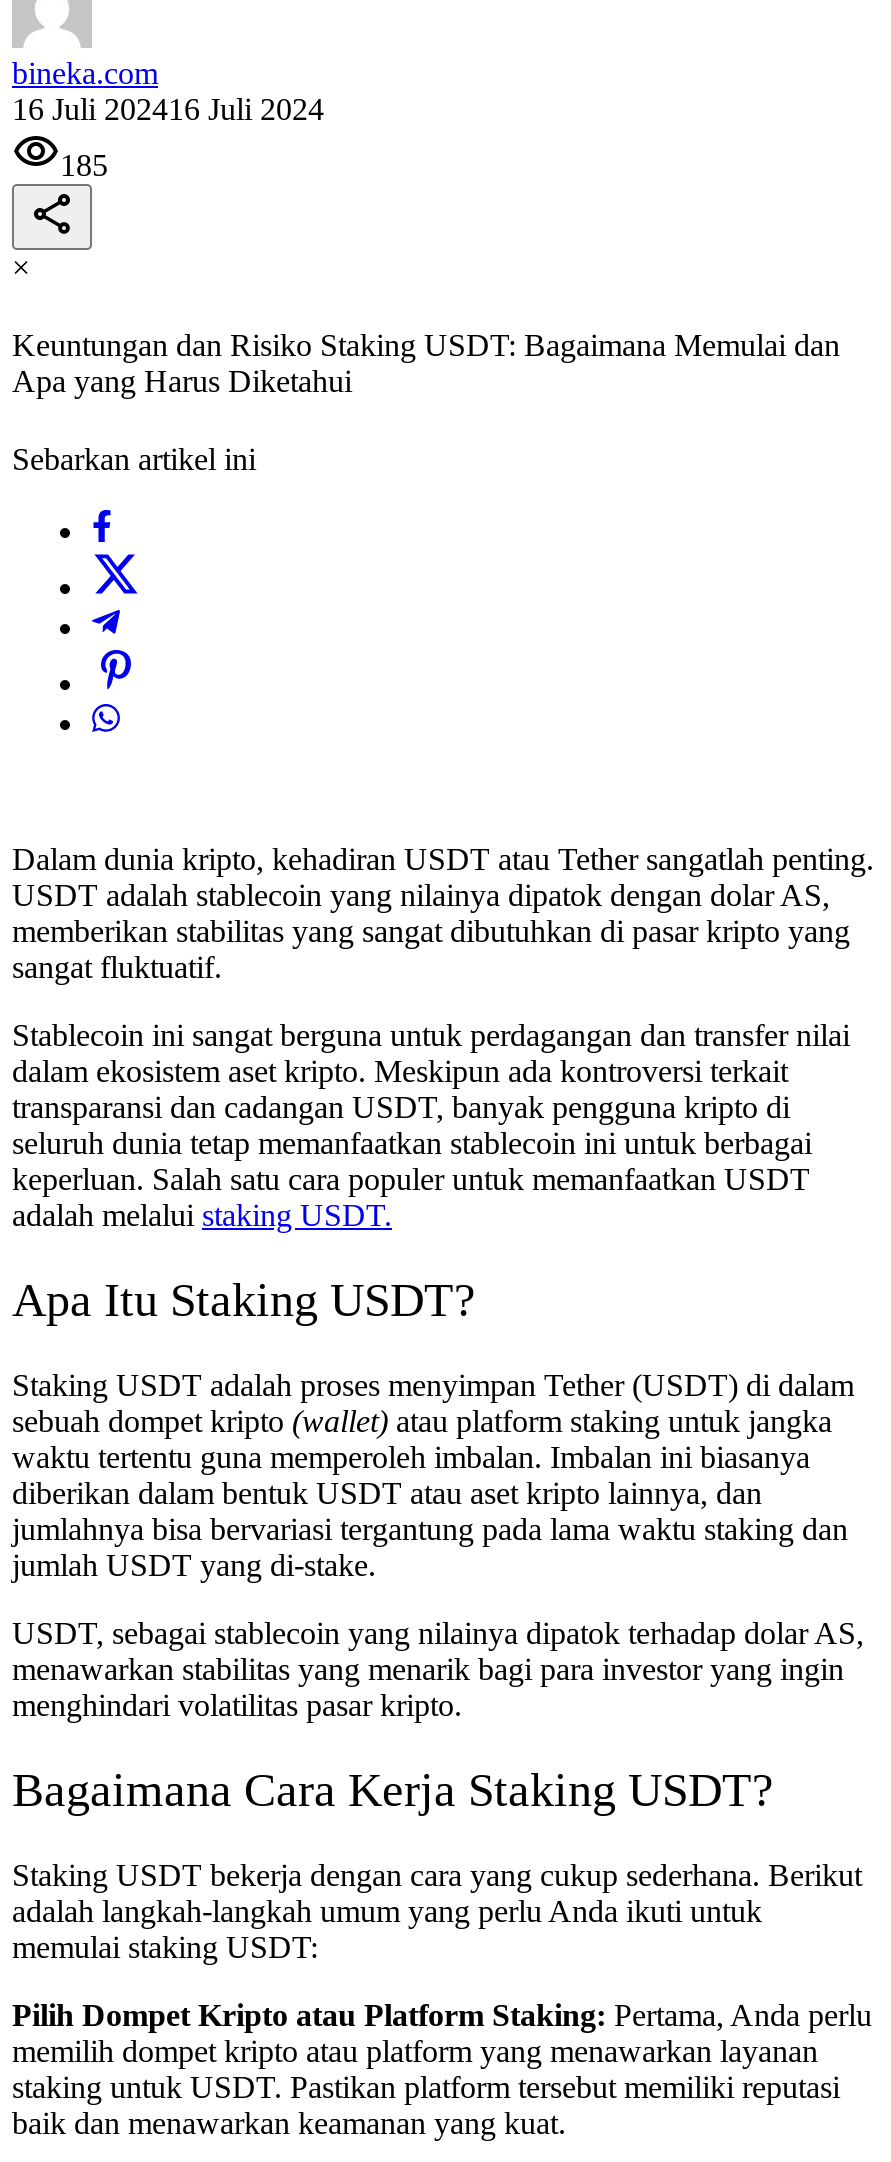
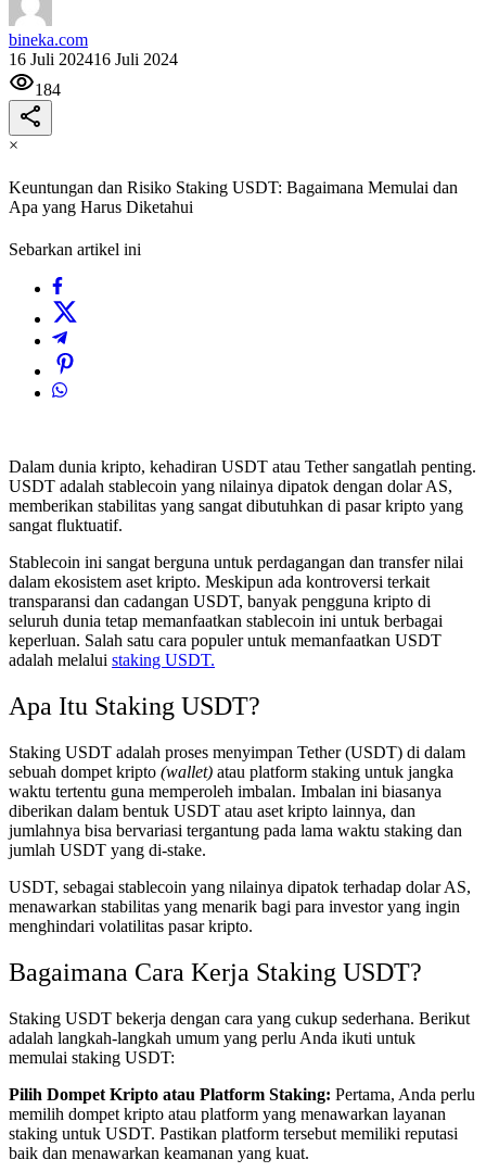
- 185
+ 184
